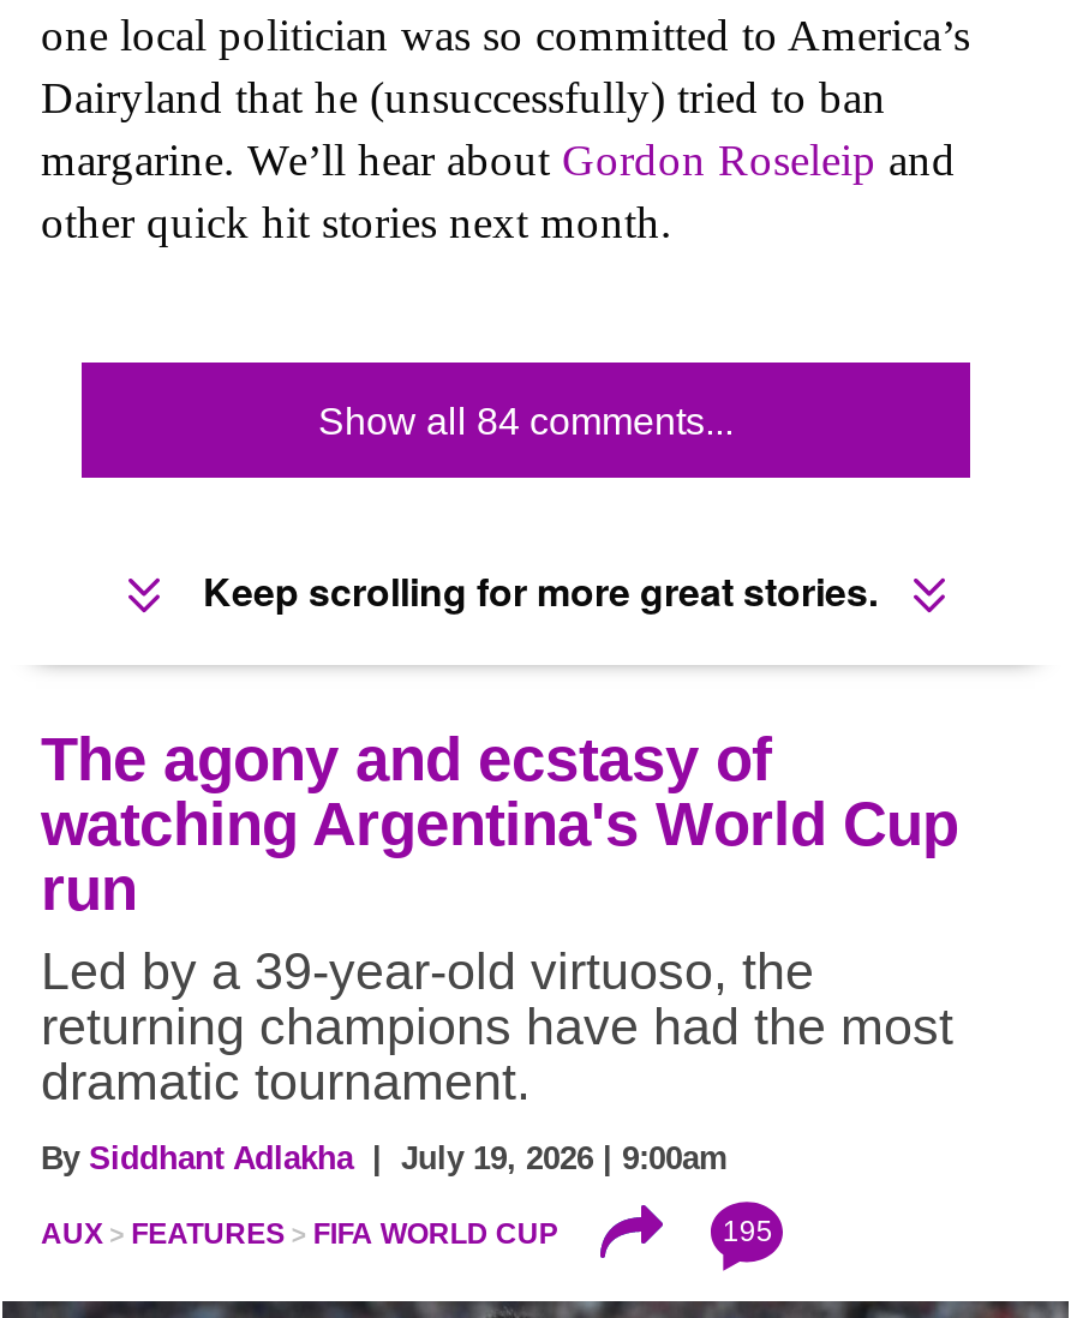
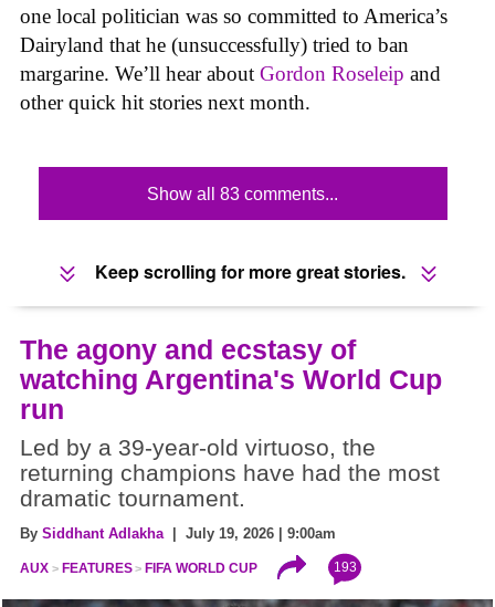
- Show all 84 comments...
+ Show all 83 comments...

- 195
+ 193
